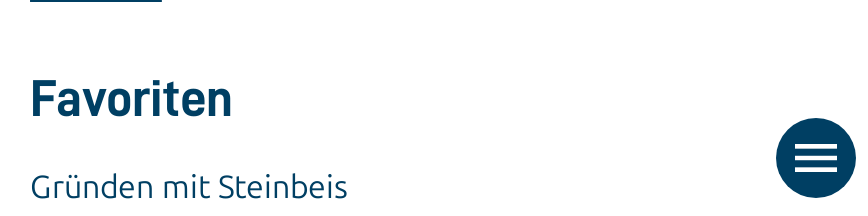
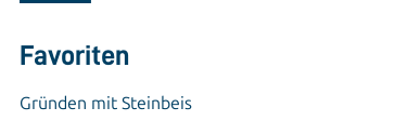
- [image]
